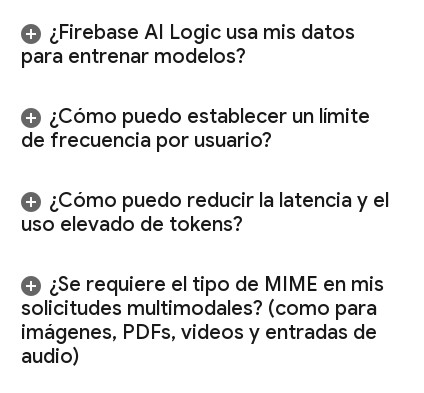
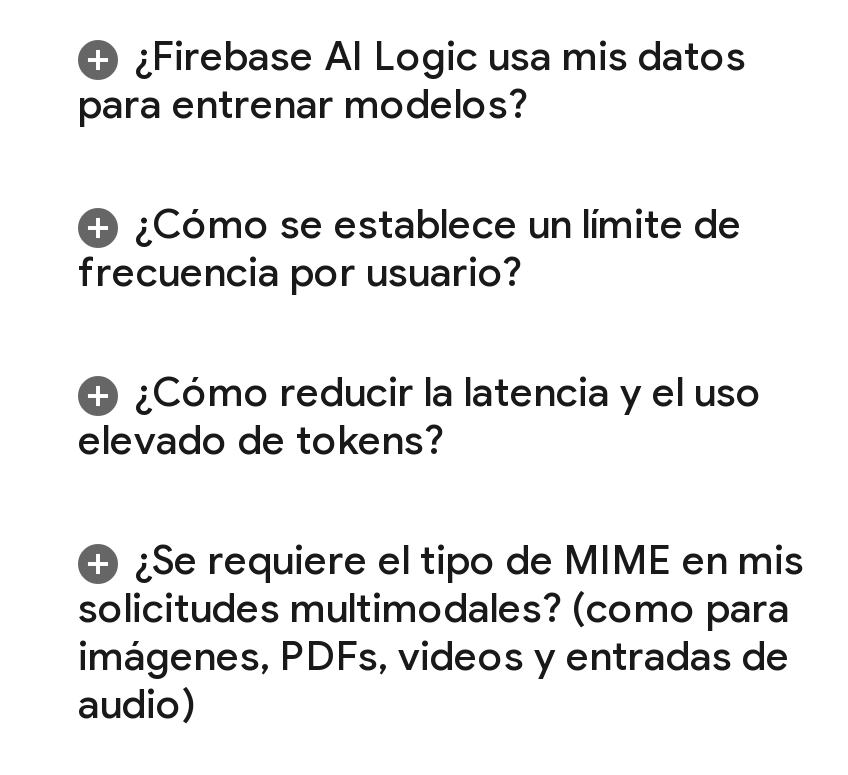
- ¿Cómo puedo establecer un límite
- de frecuencia por usuario?
+ ¿Cómo se establece un límite de
+ frecuencia por usuario?

- ¿Cómo puedo reducir la latencia y el
- uso elevado de tokens?
+ ¿Cómo reducir la latencia y el uso
+ elevado de tokens?
